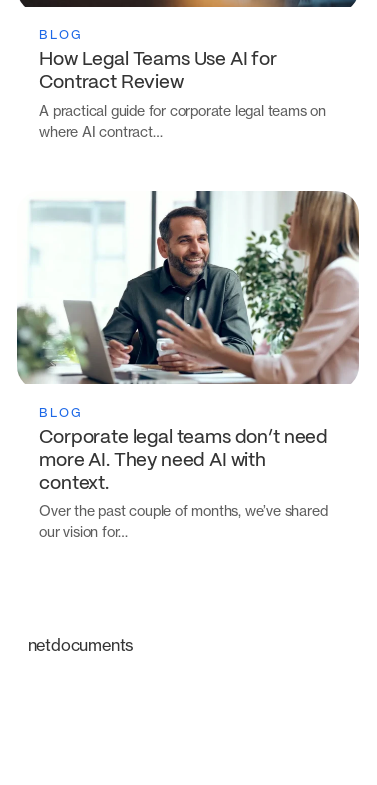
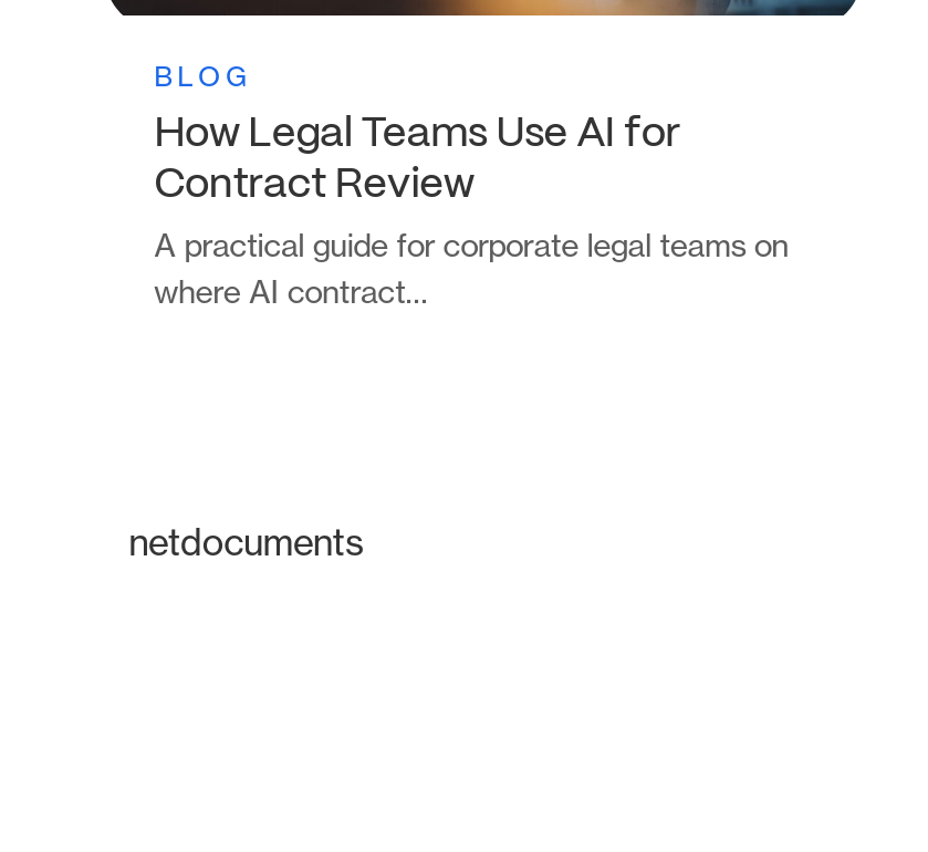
- [image]
- BLOG
- Corporate legal teams don’t need
- more AI. They need AI with
- context.
- Over the past couple of months, we’ve shared
- our vision for…
